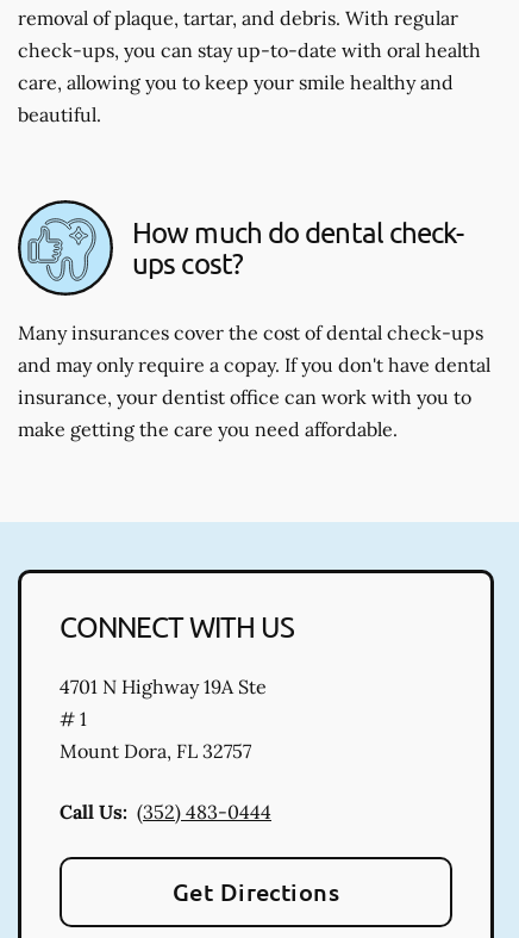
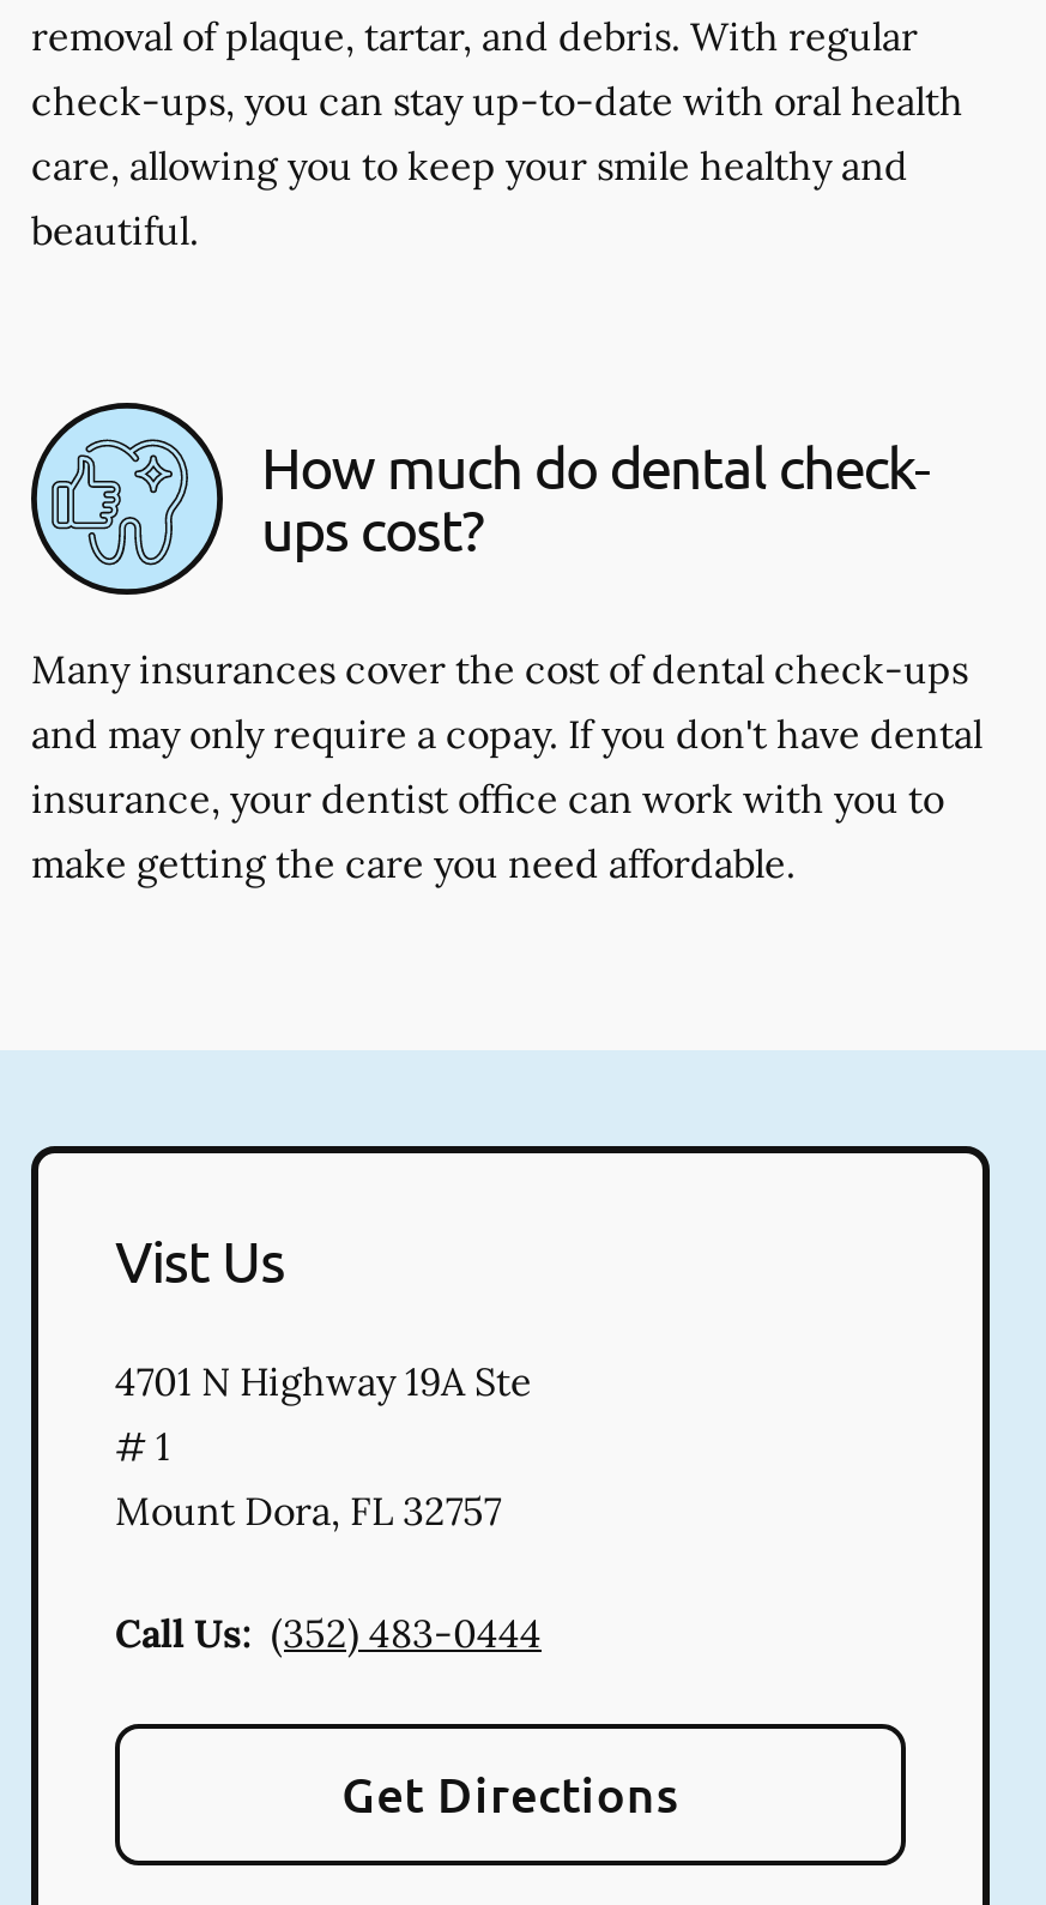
- CONNECT WITH US
+ Vist Us
